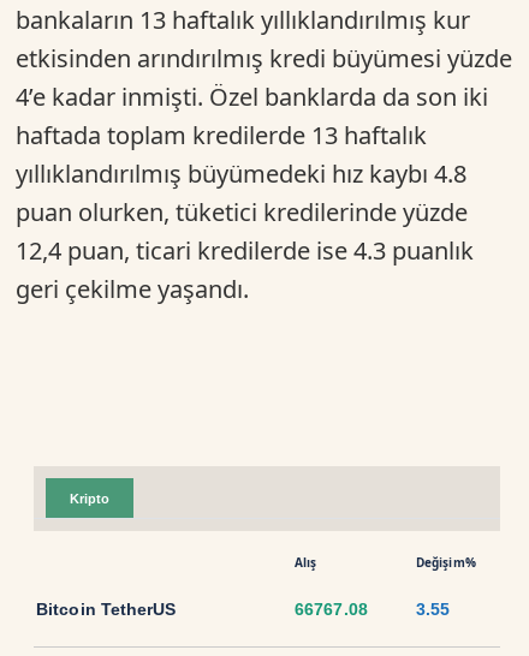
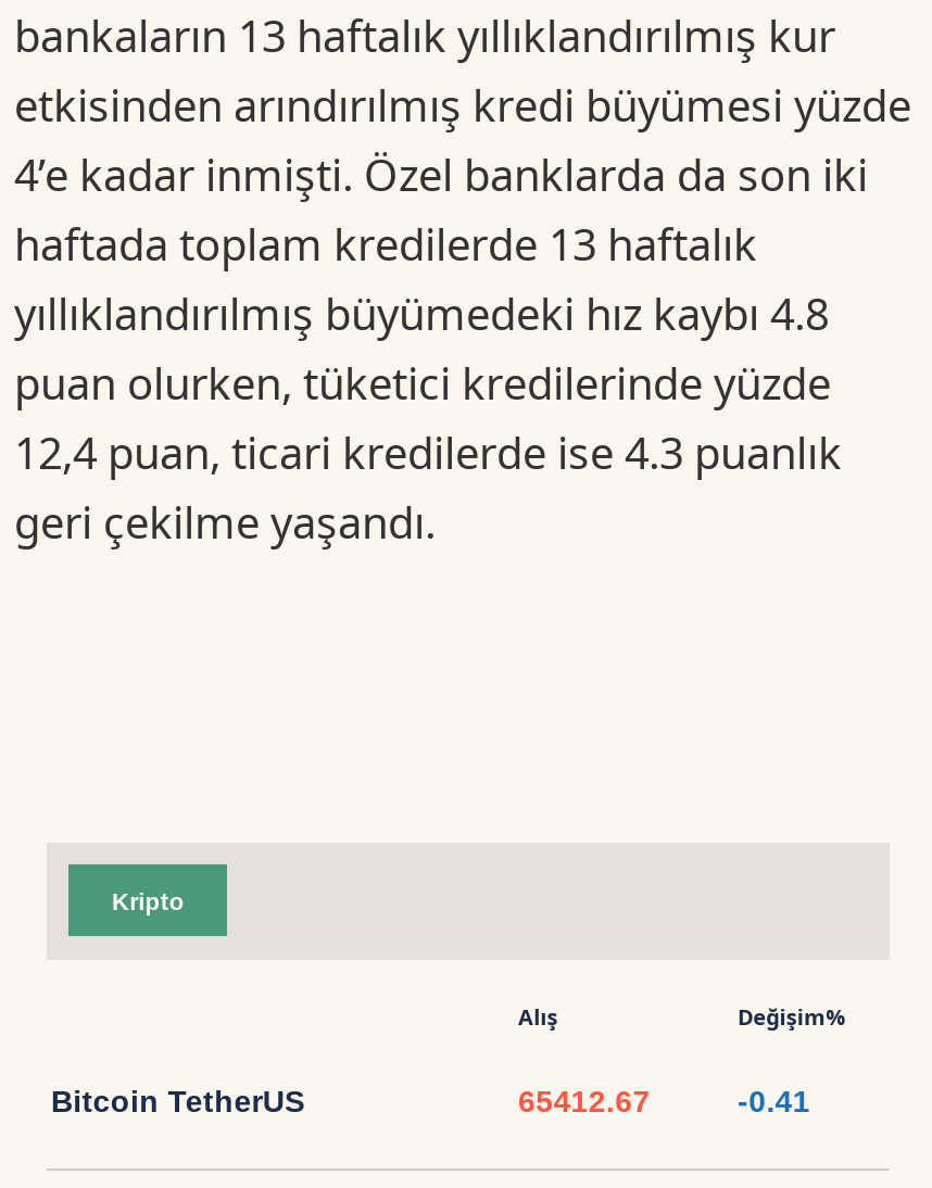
- 66767.08
+ 65412.67

- 3.55
+ -0.41
